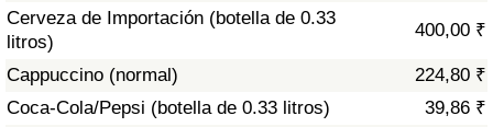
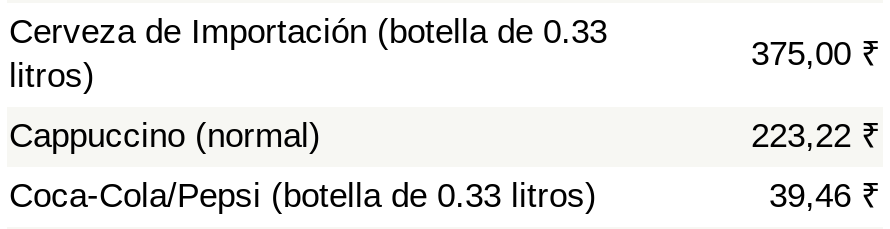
- 400,00 ₹
+ 375,00 ₹

- 224,80 ₹
+ 223,22 ₹

- 39,86 ₹
+ 39,46 ₹
